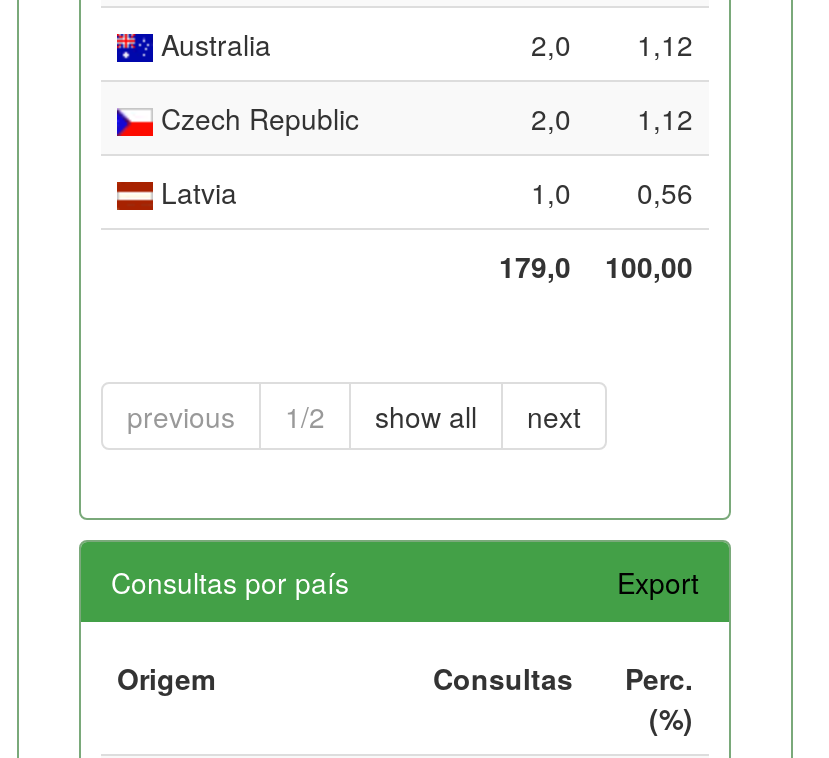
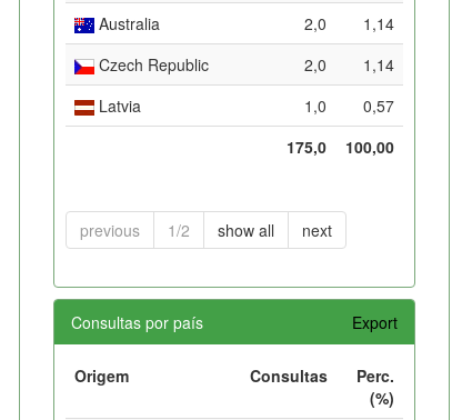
- 2,0 1,12
+ 2,0 1,14

- 2,0 1,12
+ 2,0 1,14

- 1,0 0,56
+ 1,0 0,57

- 179,0 100,00
+ 175,0 100,00
